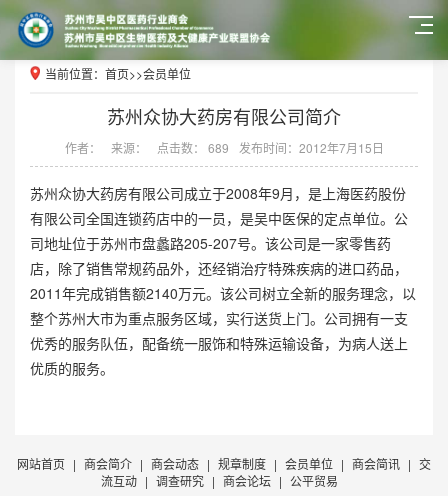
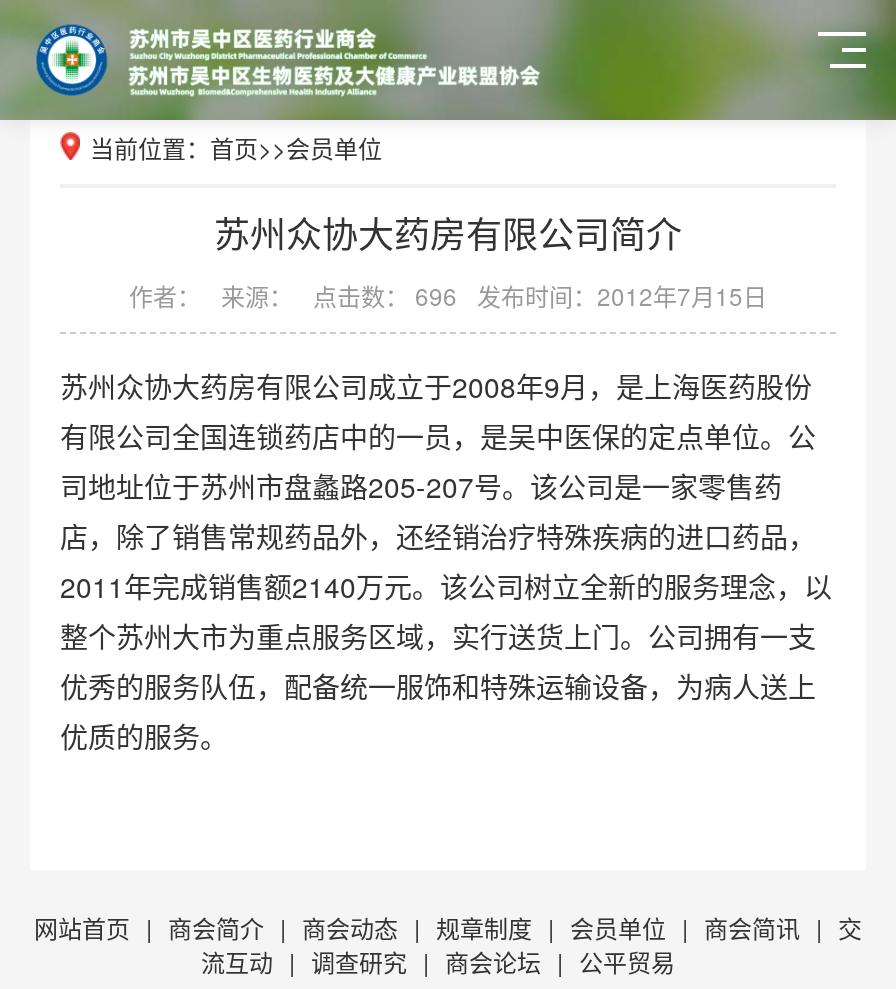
- 作者： 来源： 点击数： 689 发布时间：2012年7月15日
+ 作者： 来源： 点击数： 696 发布时间：2012年7月15日
